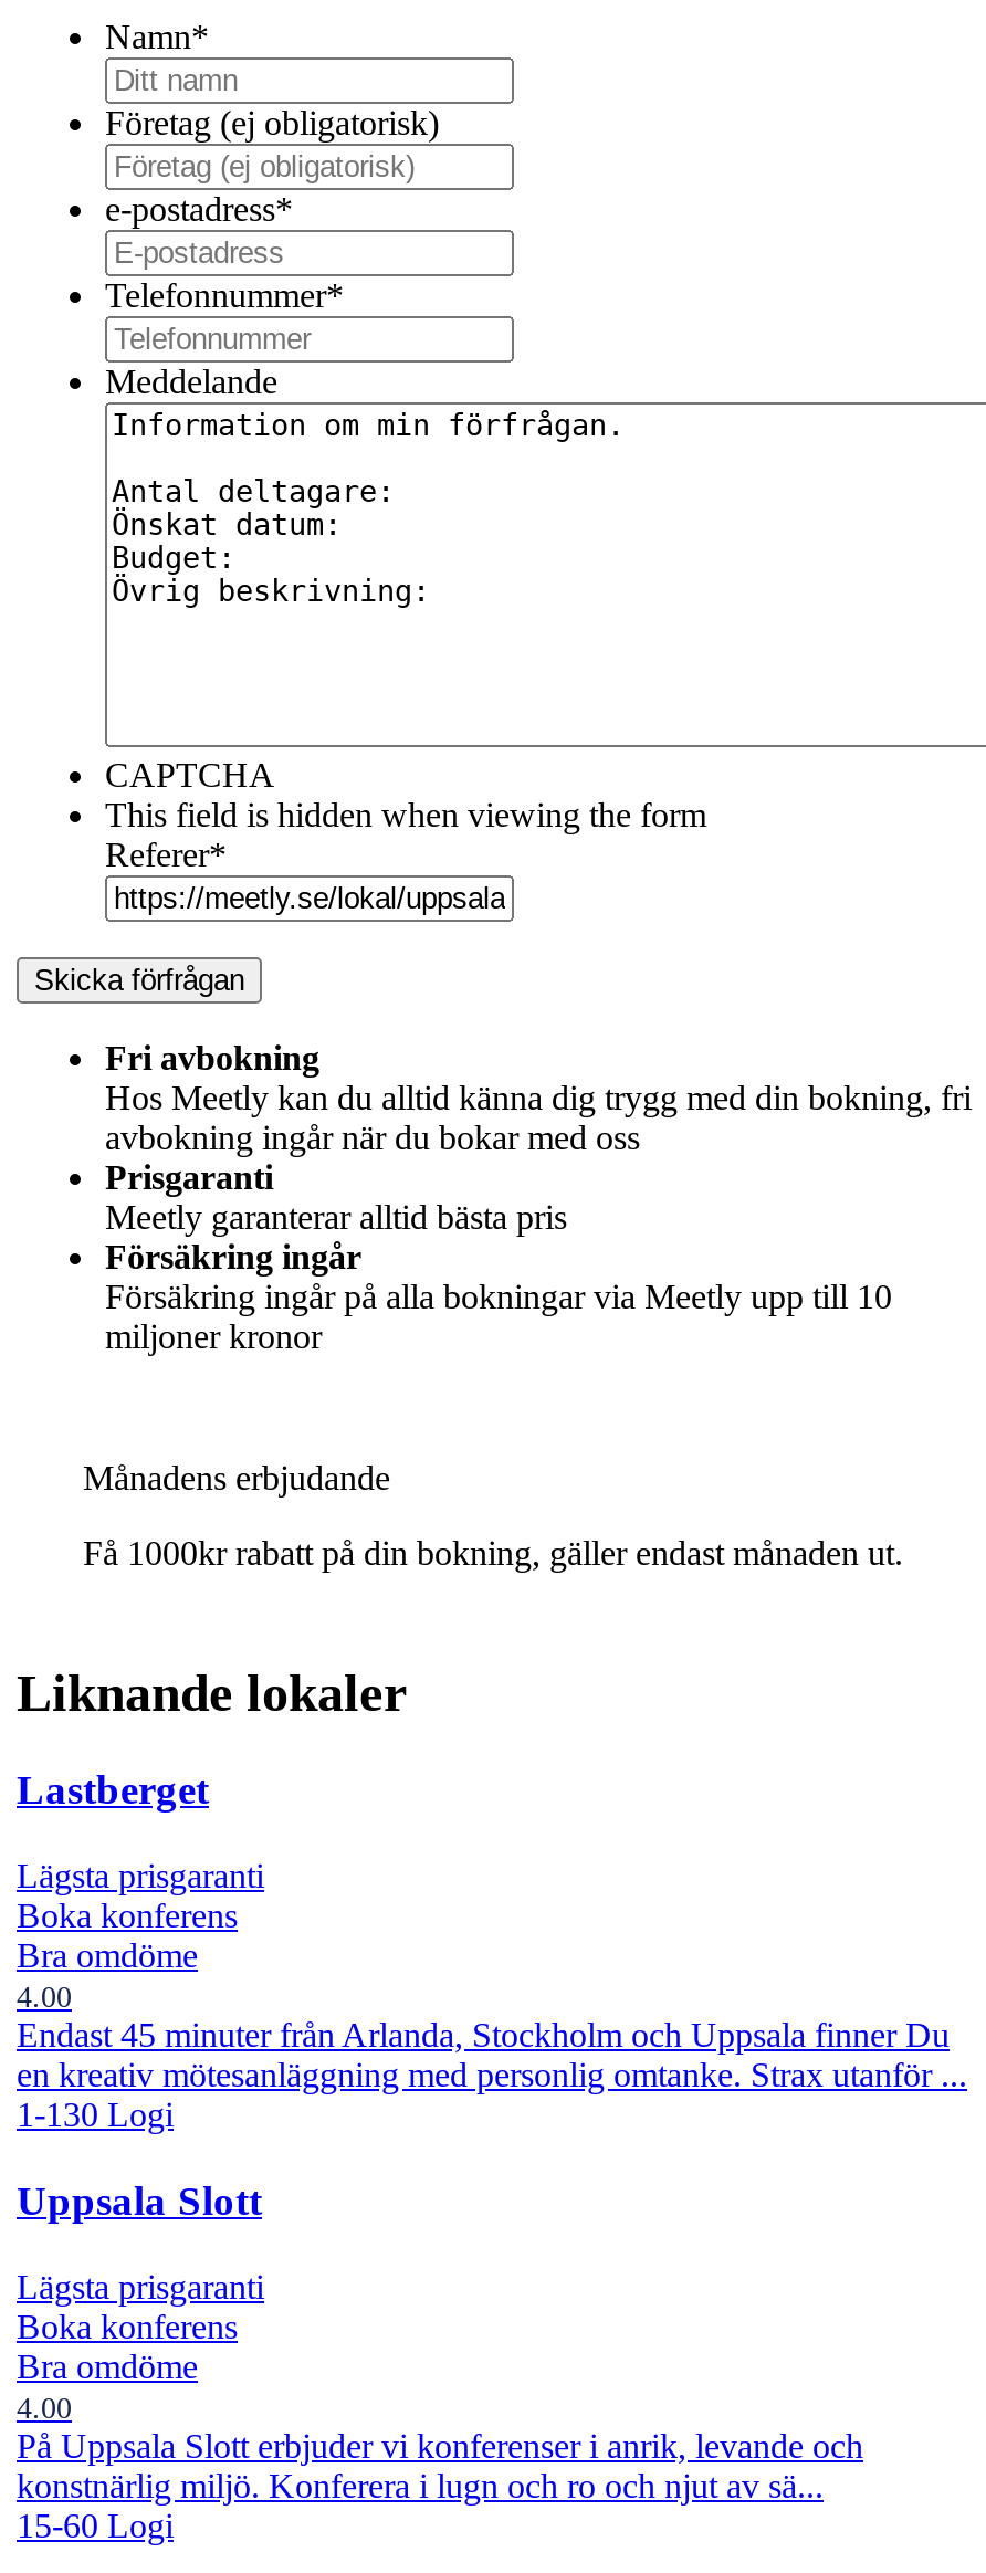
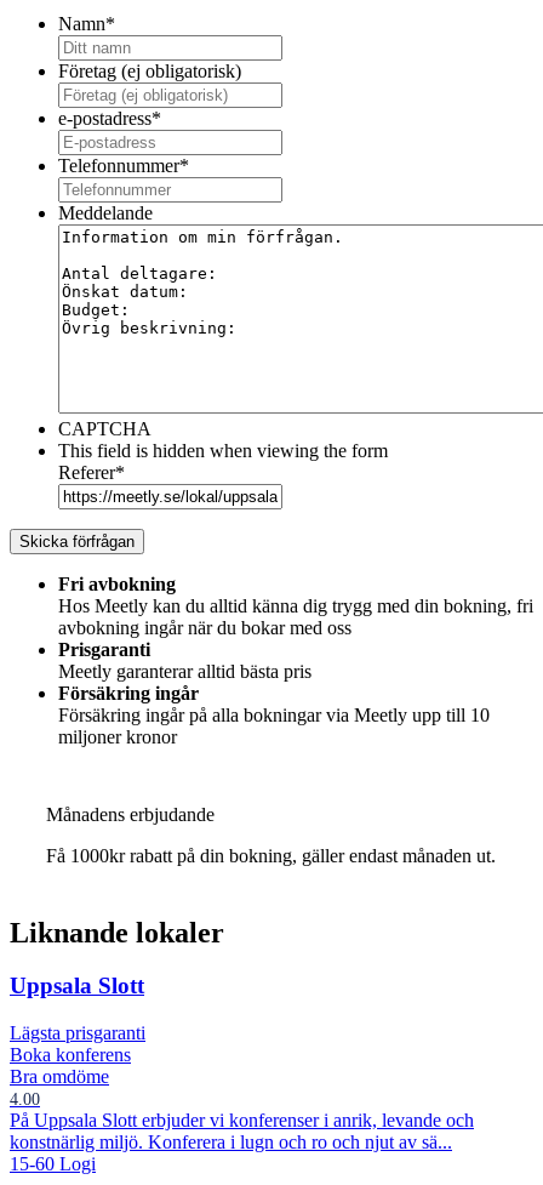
- Lastberget
- Lägsta prisgaranti
- Boka konferens
- Bra omdöme
- 4.00
- Endast 45 minuter från Arlanda, Stockholm och Uppsala finner Du
- en kreativ mötesanläggning med personlig omtanke. Strax utanför ...
- 1-130 Logi
